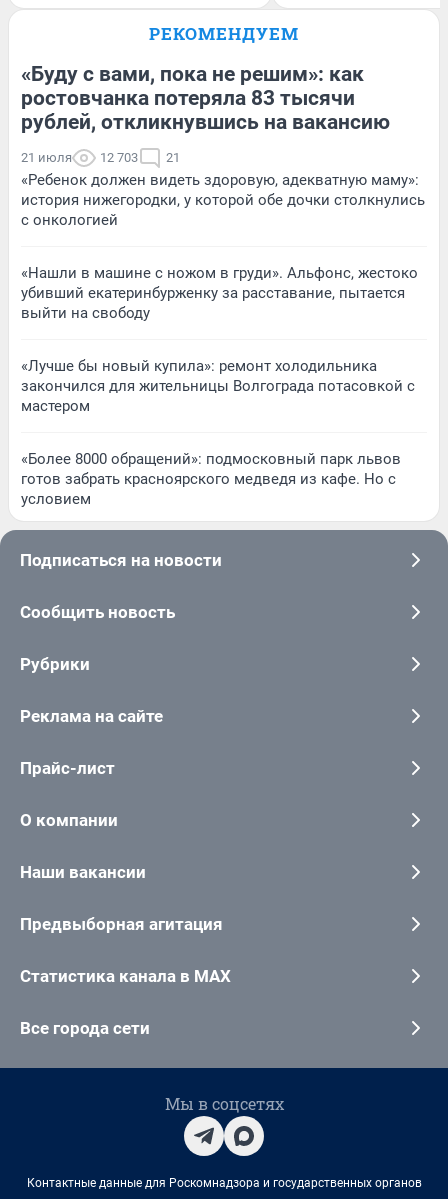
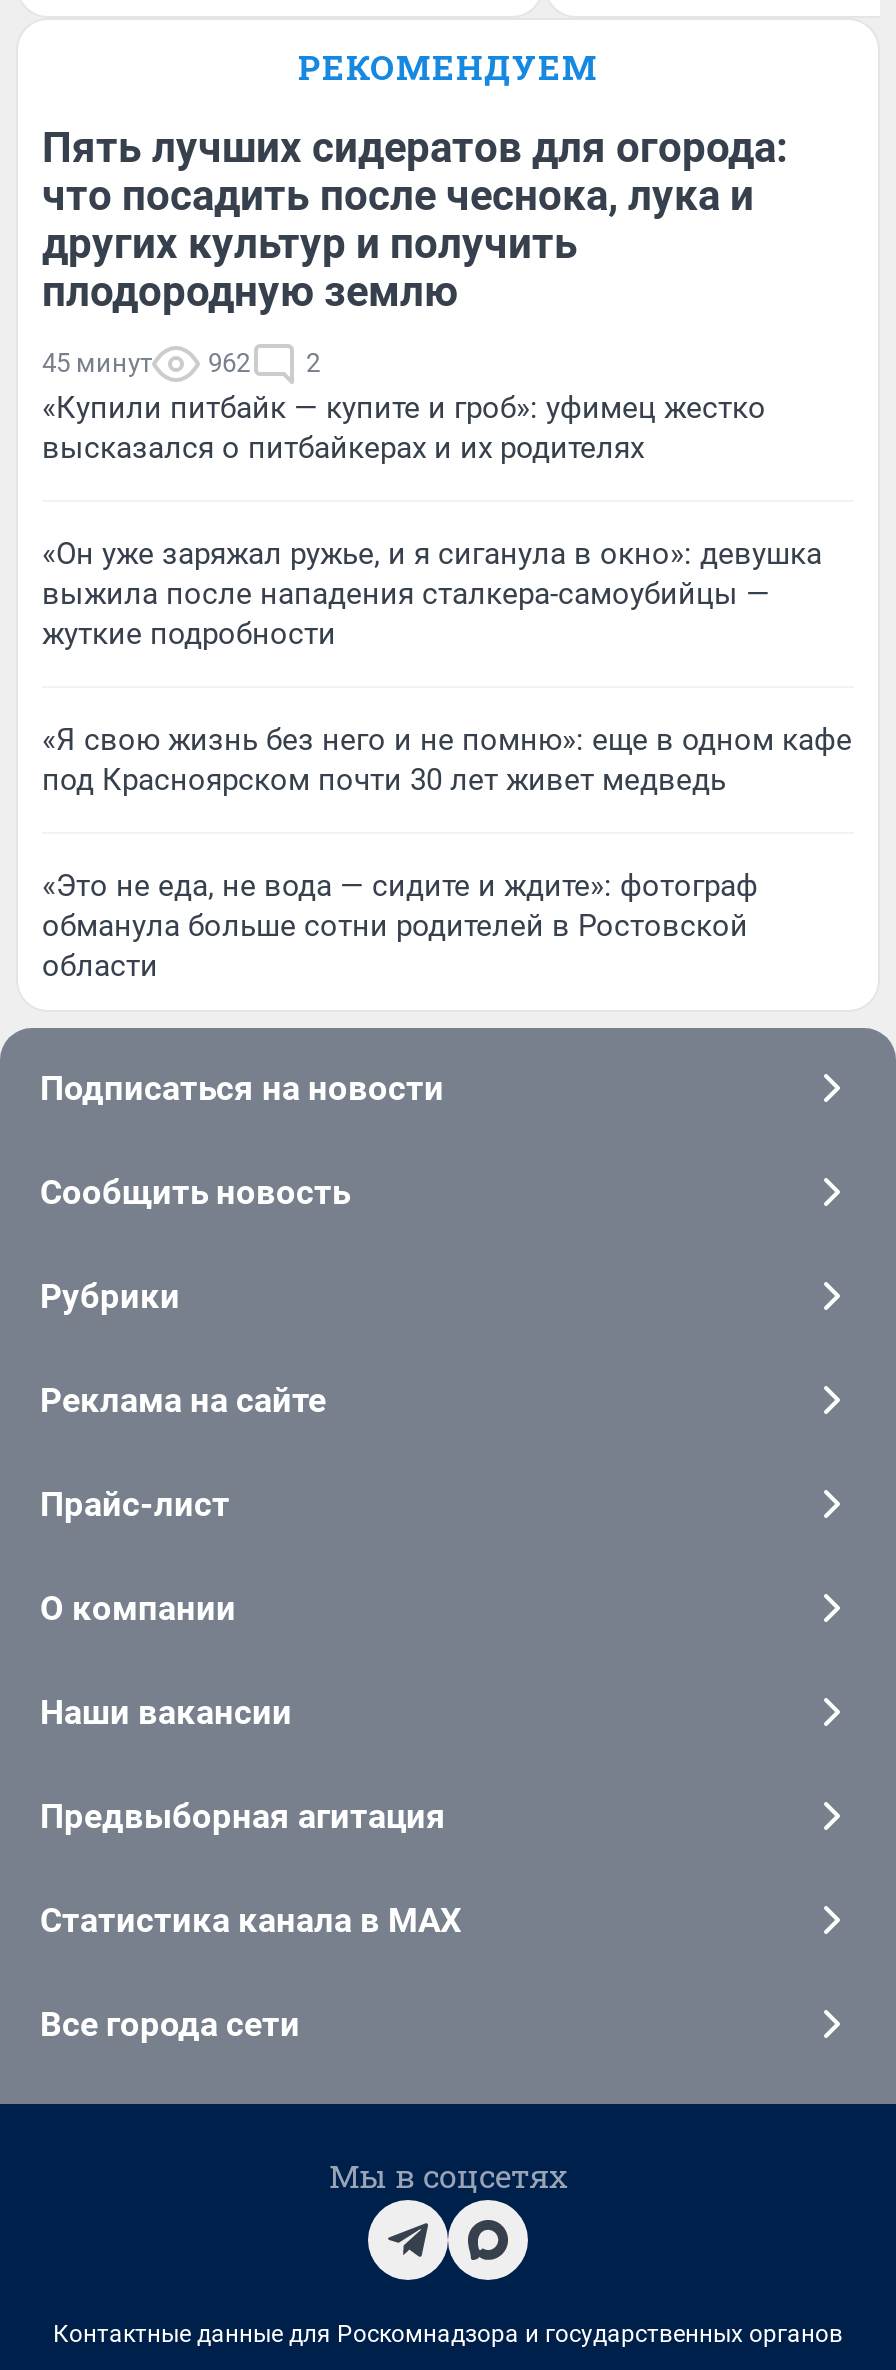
- «Буду с вами, пока не решим»: как
- ростовчанка потеряла 83 тысячи
- рублей, откликнувшись на вакансию
+ Пять лучших сидератов для огорода:
+ что посадить после чеснока, лука и
+ других культур и получить
+ плодородную землю

- 21 июля
- 12 703
- 21
- «Ребенок должен видеть здоровую, адекватную маму»:
- история нижегородки, у которой обе дочки столкнулись
- с онкологией
+ 45 минут
+ 962
+ 2
+ «Купили питбайк — купите и гроб»: уфимец жестко
+ высказался о питбайкерах и их родителях

- «Нашли в машине с ножом в груди». Альфонс, жестоко
- убивший екатеринбурженку за расставание, пытается
- выйти на свободу
+ «Он уже заряжал ружье, и я сиганула в окно»: девушка
+ выжила после нападения сталкера-самоубийцы —
+ жуткие подробности

- «Лучше бы новый купила»: ремонт холодильника
- закончился для жительницы Волгограда потасовкой с
- мастером
+ «Я свою жизнь без него и не помню»: еще в одном кафе
+ под Красноярском почти 30 лет живет медведь

- «Более 8000 обращений»: подмосковный парк львов
- готов забрать красноярского медведя из кафе. Но с
- условием
+ «Это не еда, не вода — сидите и ждите»: фотограф
+ обманула больше сотни родителей в Ростовской
+ области
